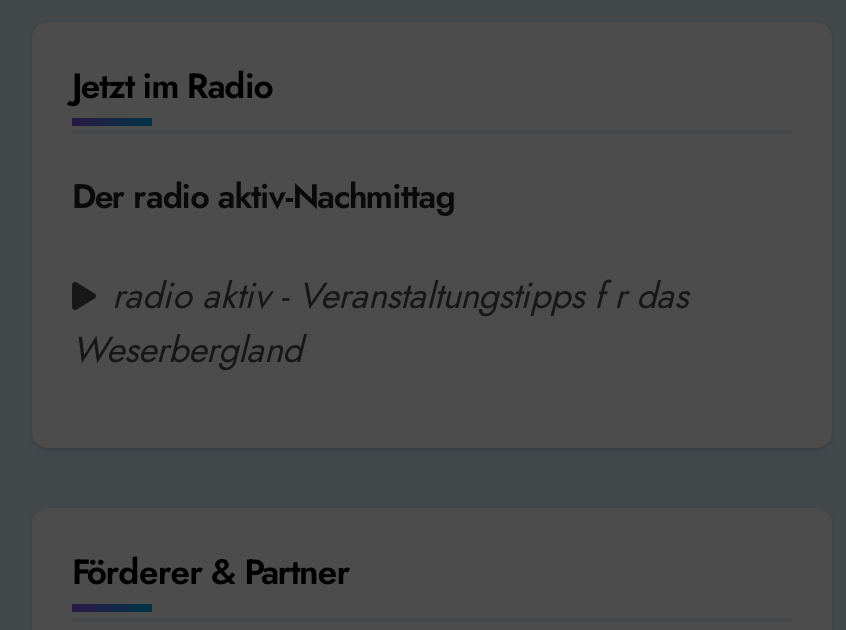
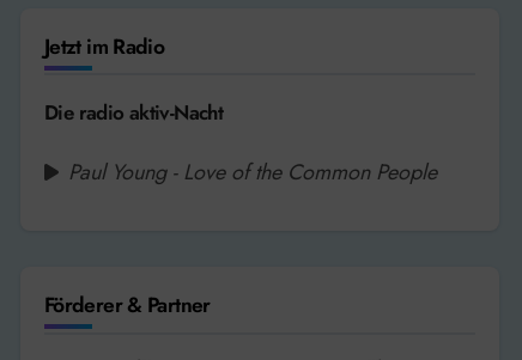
- Der radio aktiv-Nachmittag
+ Die radio aktiv-Nacht

- radio aktiv - Veranstaltungstipps f r das
- Weserbergland
+ Paul Young - Love of the Common People
